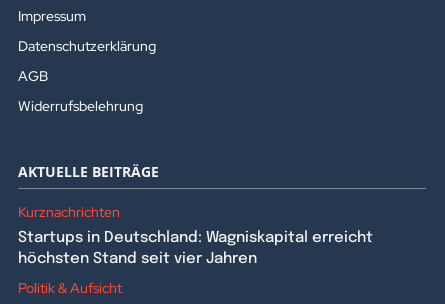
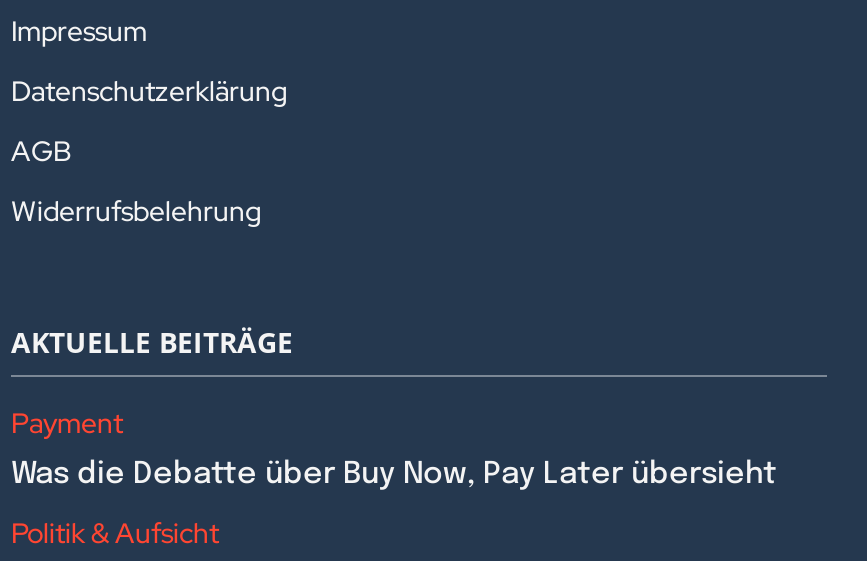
- Kurznachrichten
+ Payment

- Startups in Deutschland: Wagniskapital erreicht
- höchsten Stand seit vier Jahren
+ Was die Debatte über Buy Now, Pay Later übersieht
